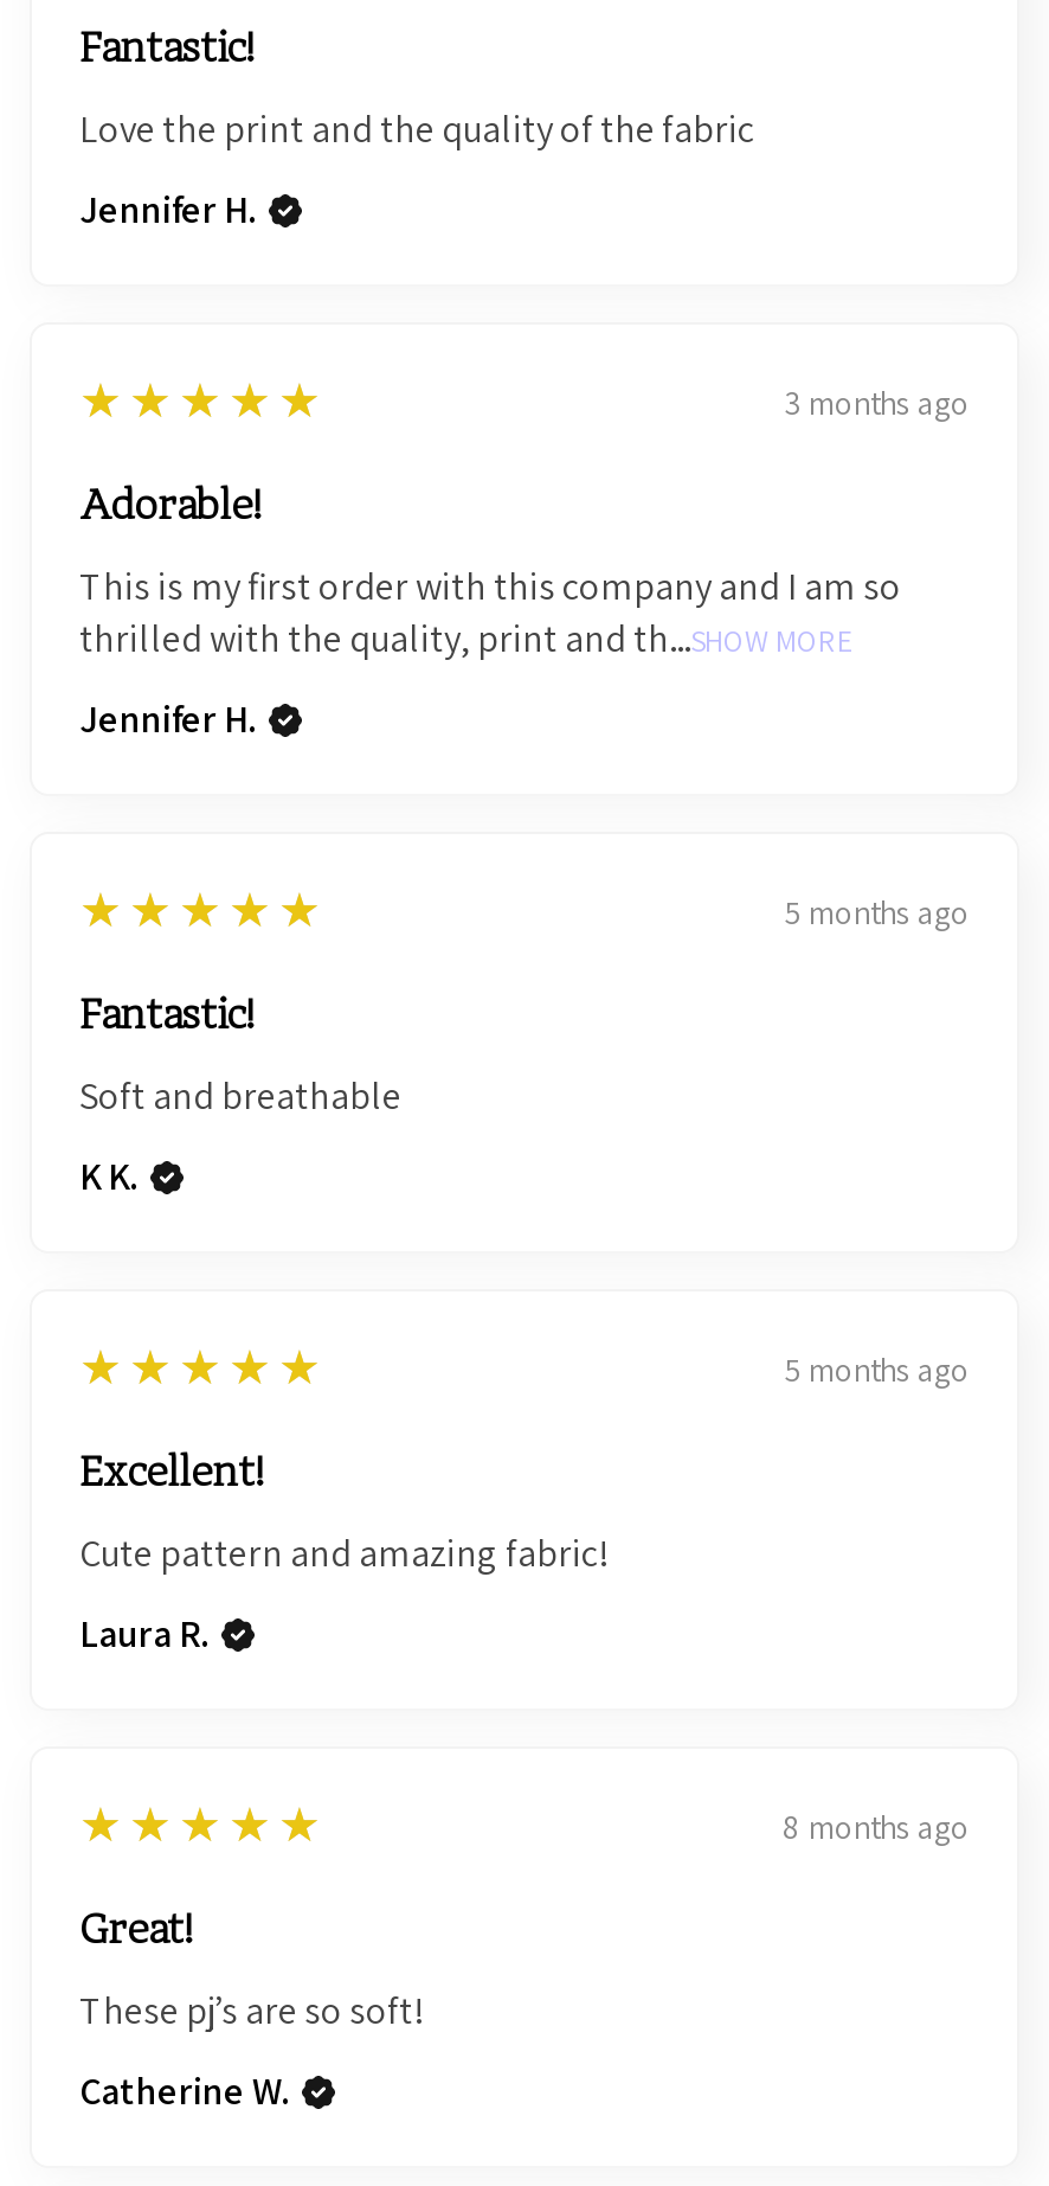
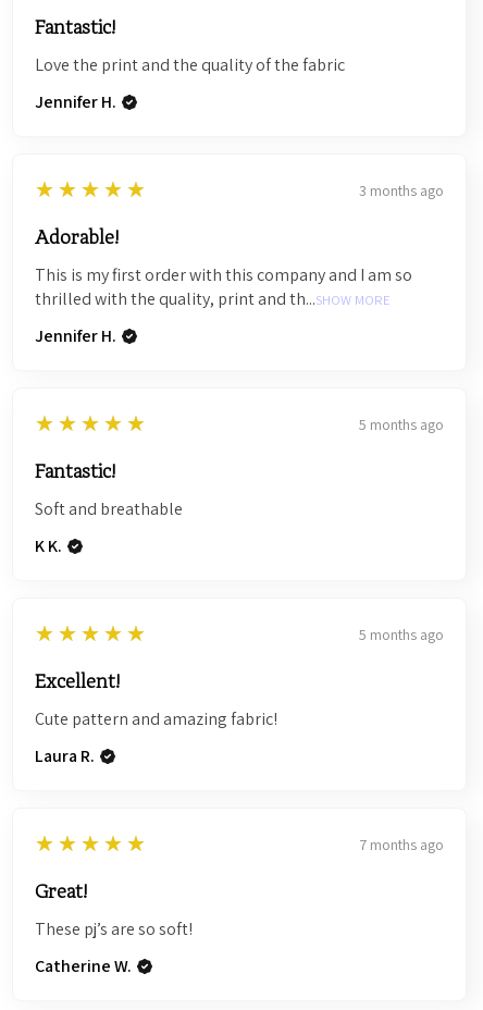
- 8 months ago
+ 7 months ago
